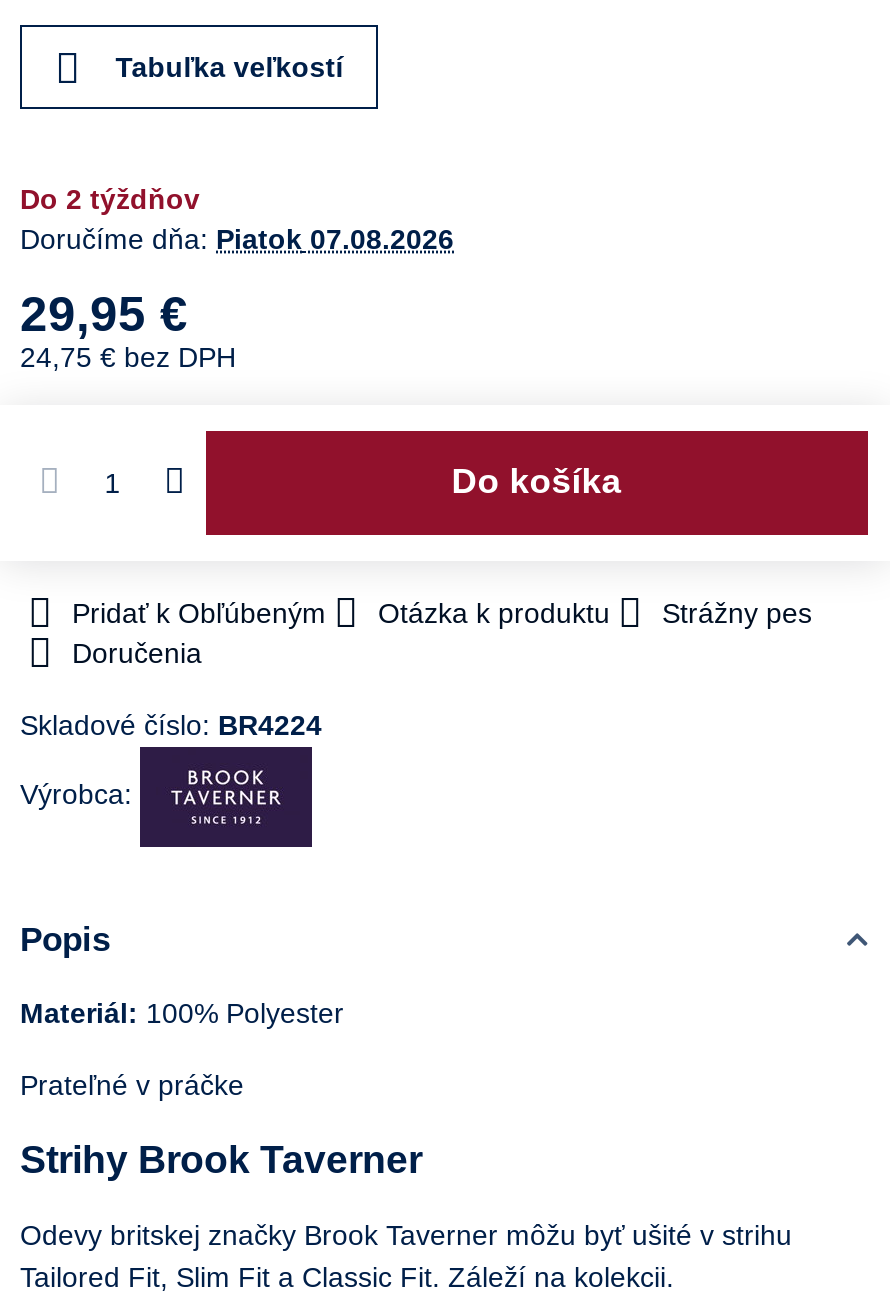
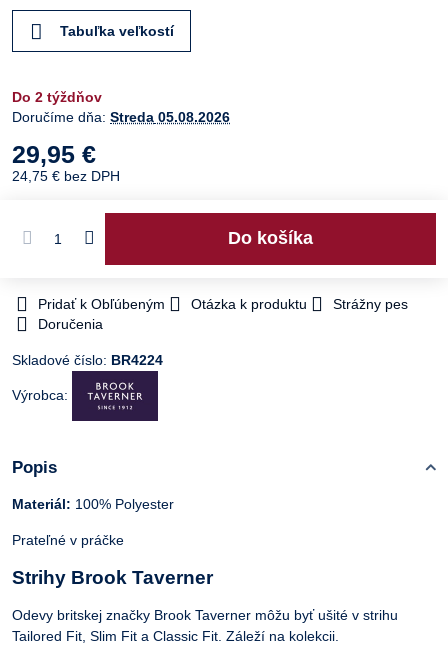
- Doručíme dňa: Piatok 07.08.2026
+ Doručíme dňa: Streda 05.08.2026
